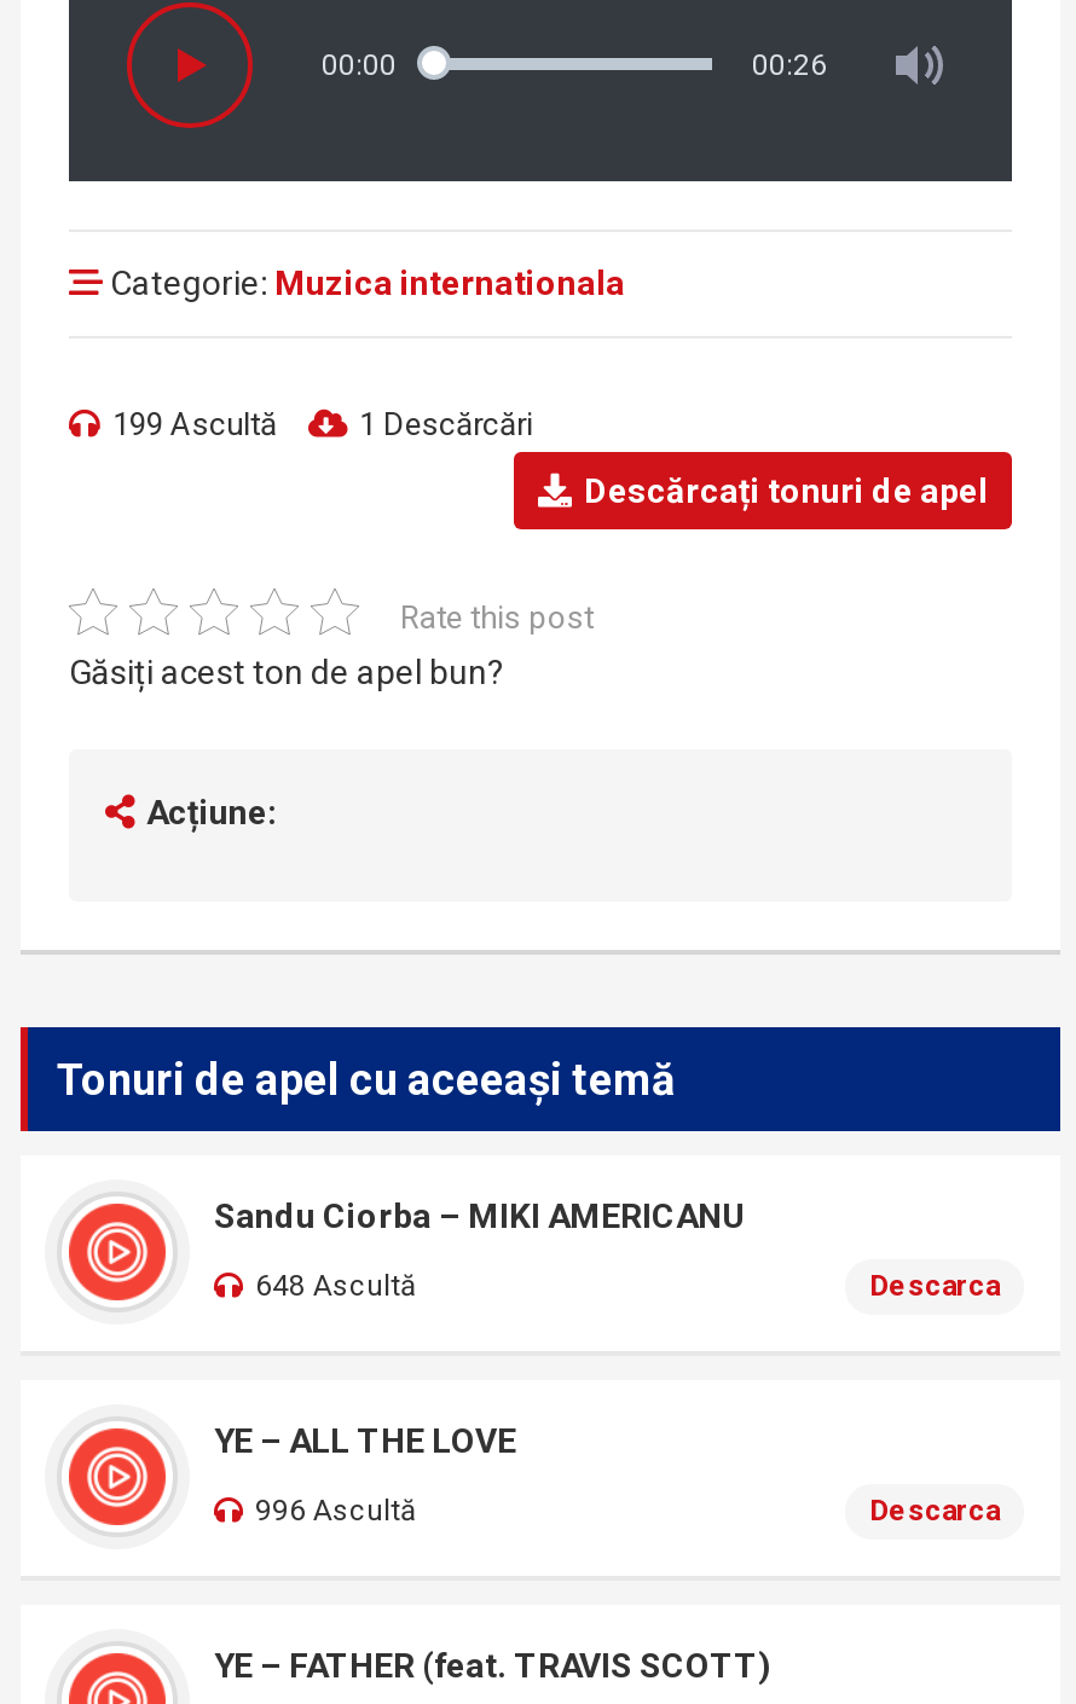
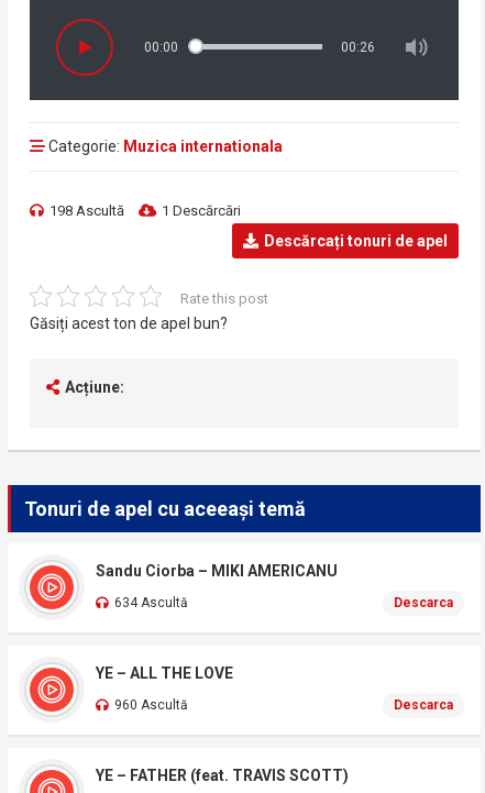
- 199 Ascultă
+ 198 Ascultă

- 648 Ascultă
+ 634 Ascultă

- 996 Ascultă
+ 960 Ascultă
